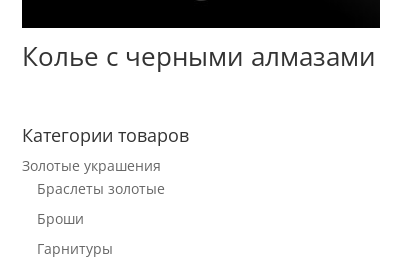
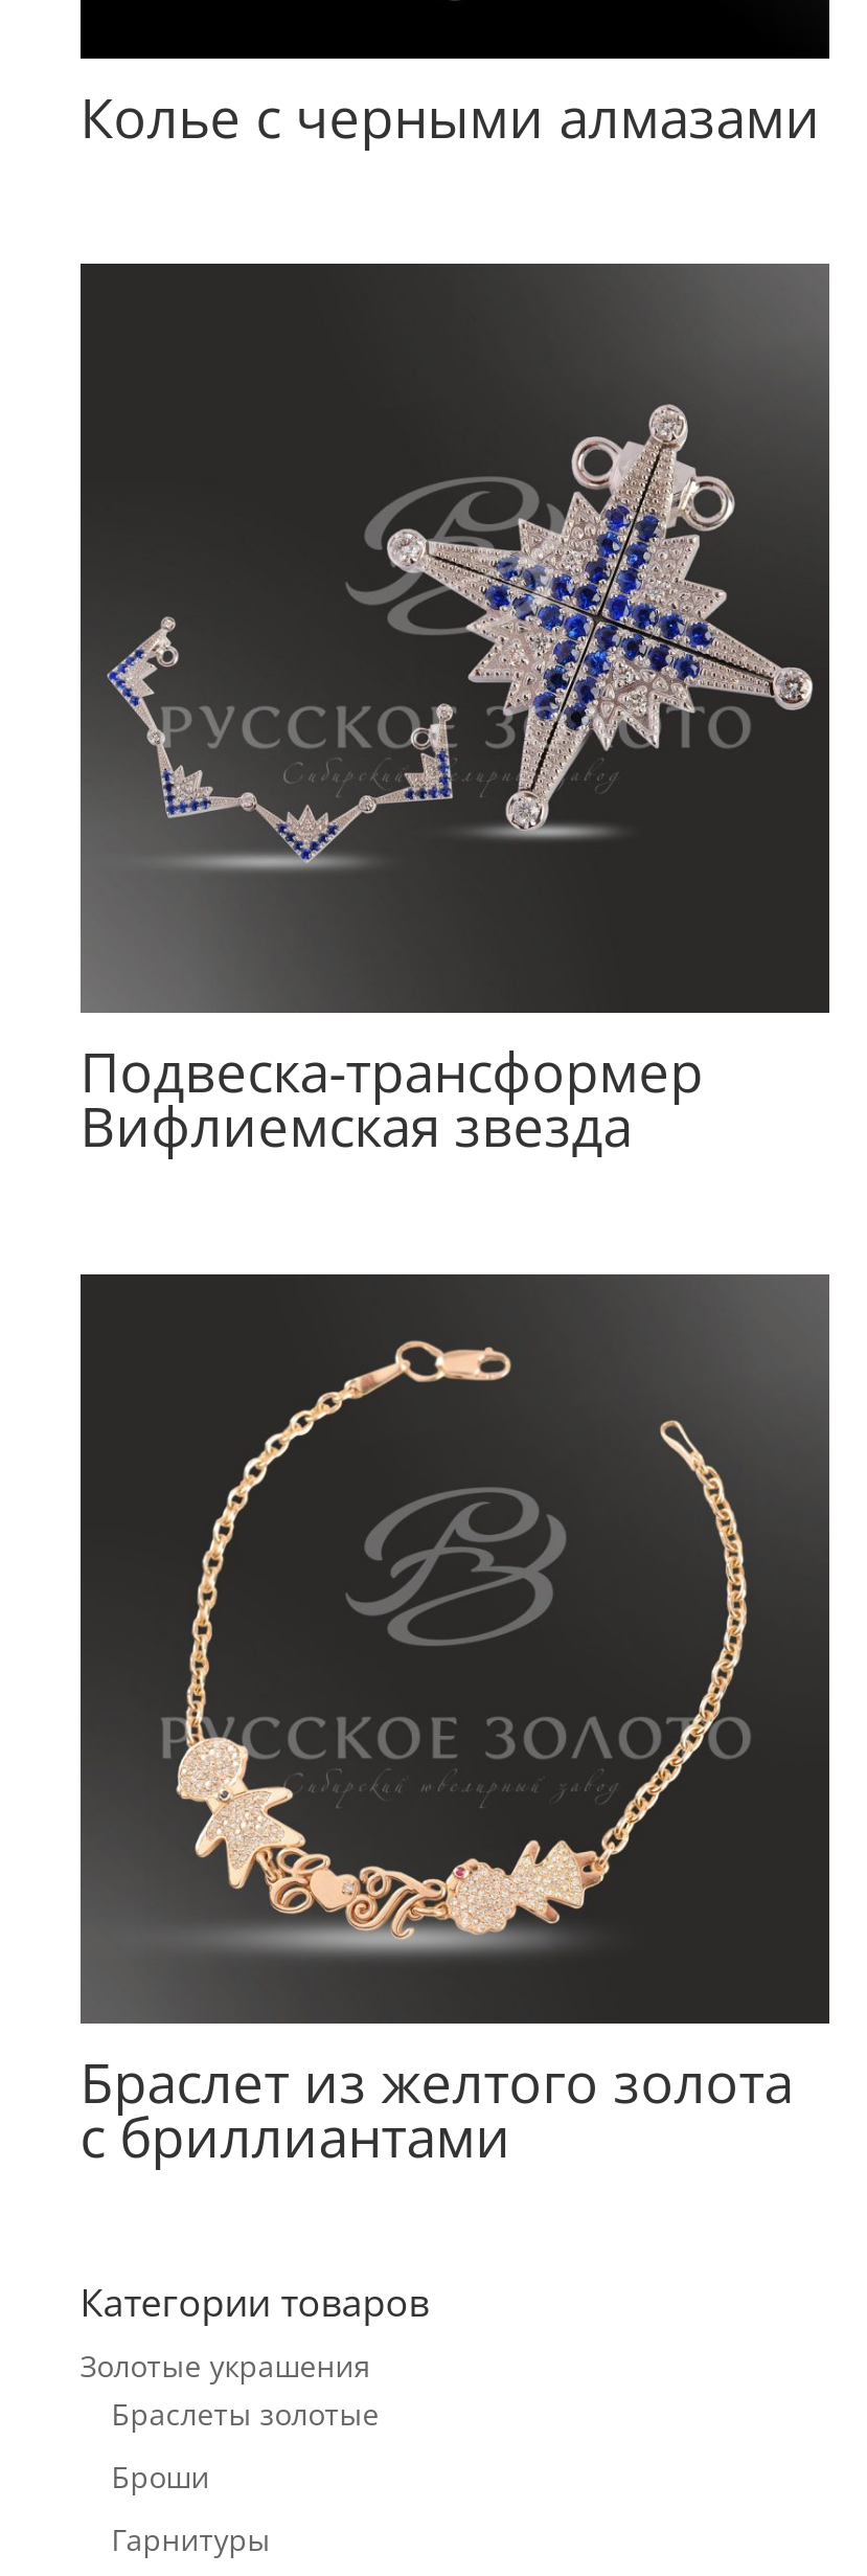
+ [image]
+ Подвеска-трансформер
+ Вифлиемская звезда

+ [image]
+ Браслет из желтого золота
+ с бриллиантами
